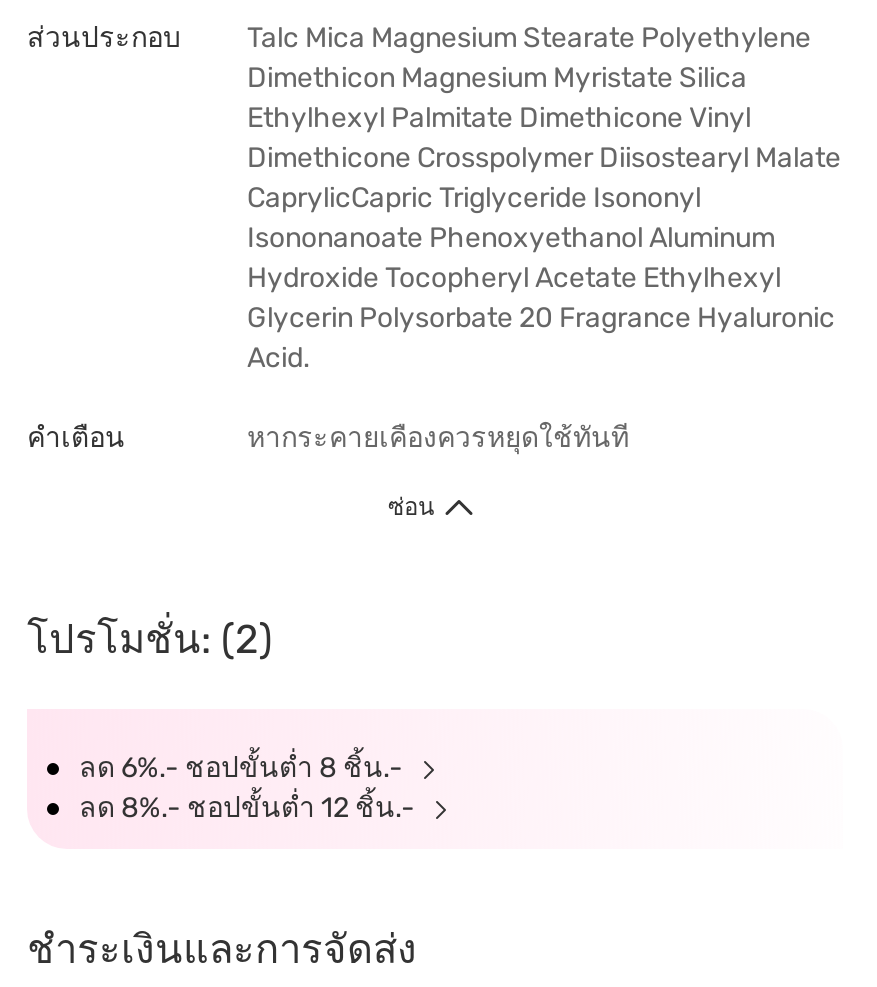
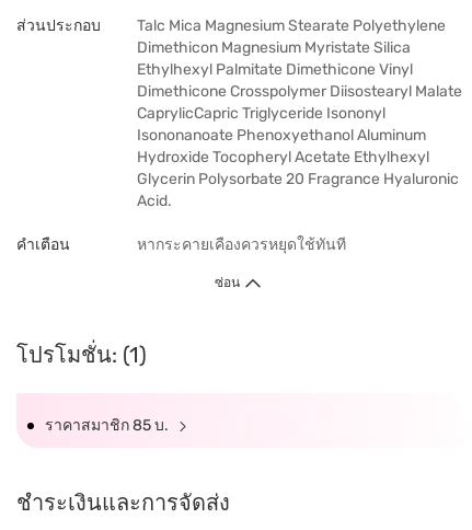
- โปรโมชั่น: (2)
+ โปรโมชั่น: (1)

- ลด 6%.- ชอปขั้นต่ำ 8 ชิ้น.-
- ลด 8%.- ชอปขั้นต่ำ 12 ชิ้น.-
+ ราคาสมาชิก 85 บ.
